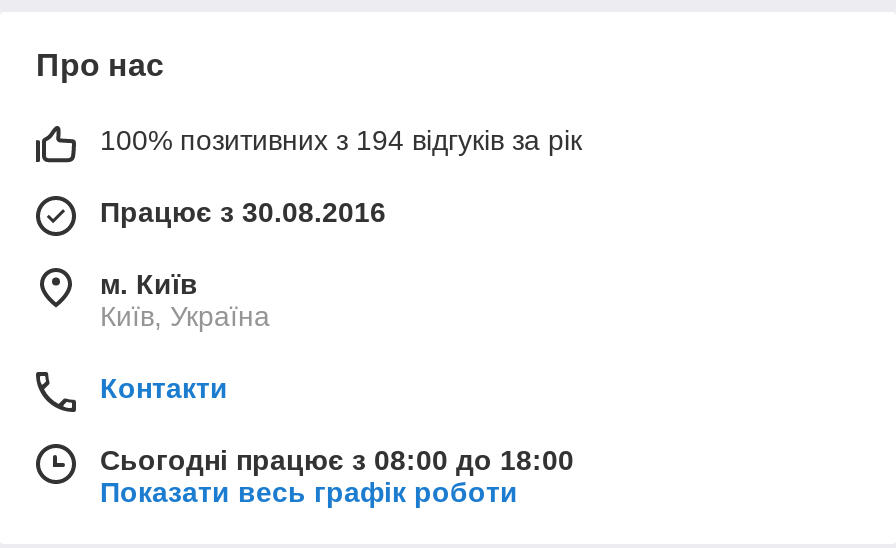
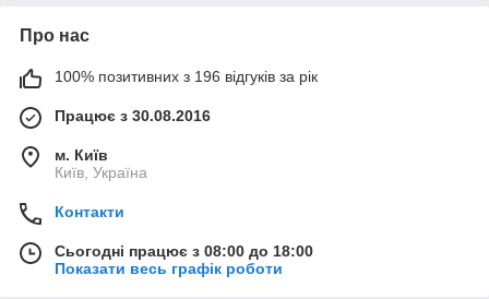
- 100% позитивних з 194 відгуків за рік
+ 100% позитивних з 196 відгуків за рік
